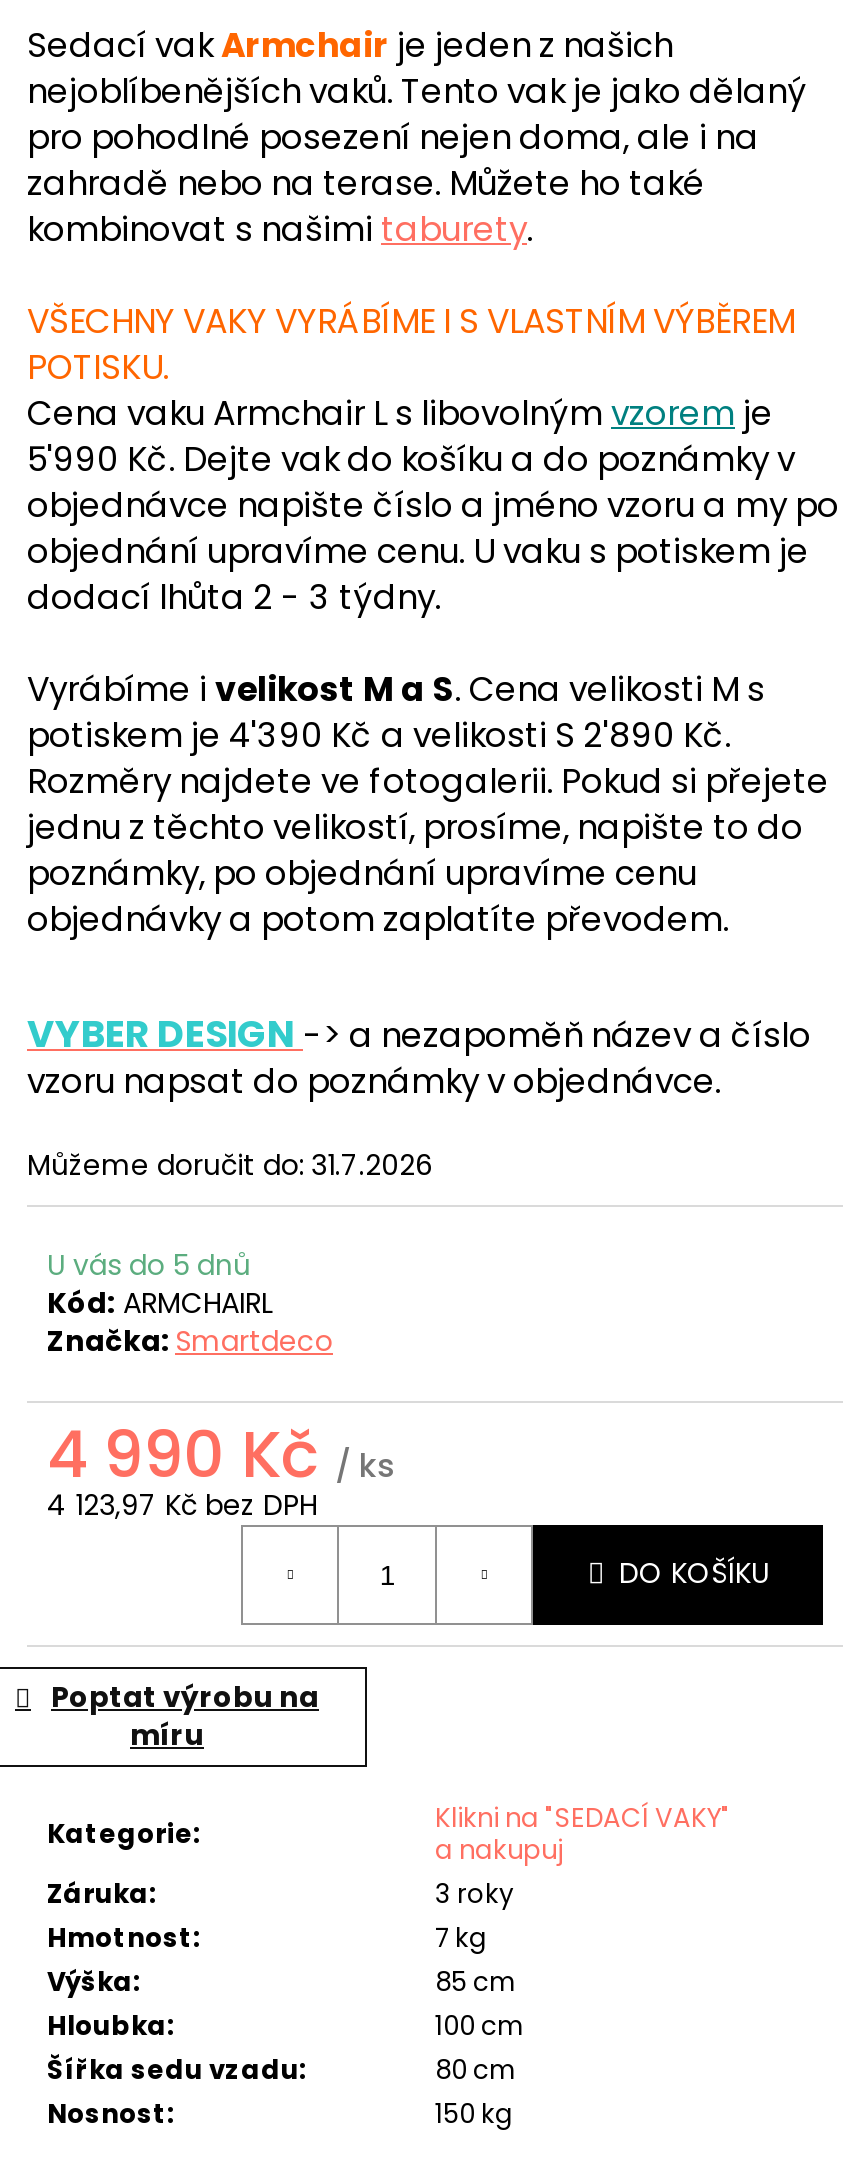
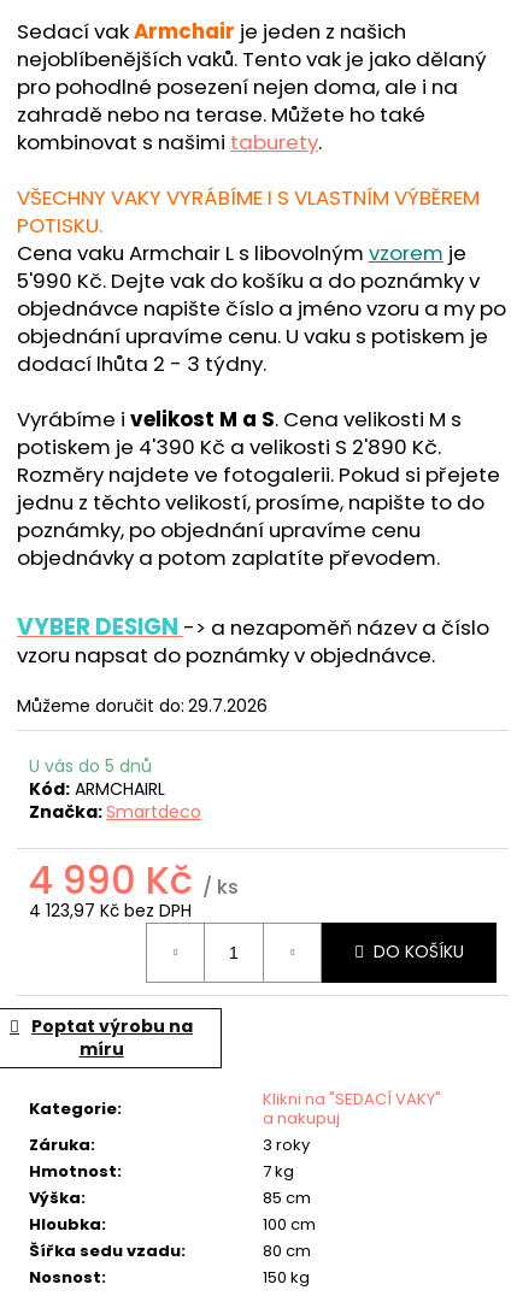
- Můžeme doručit do: 31.7.2026
+ Můžeme doručit do: 29.7.2026
